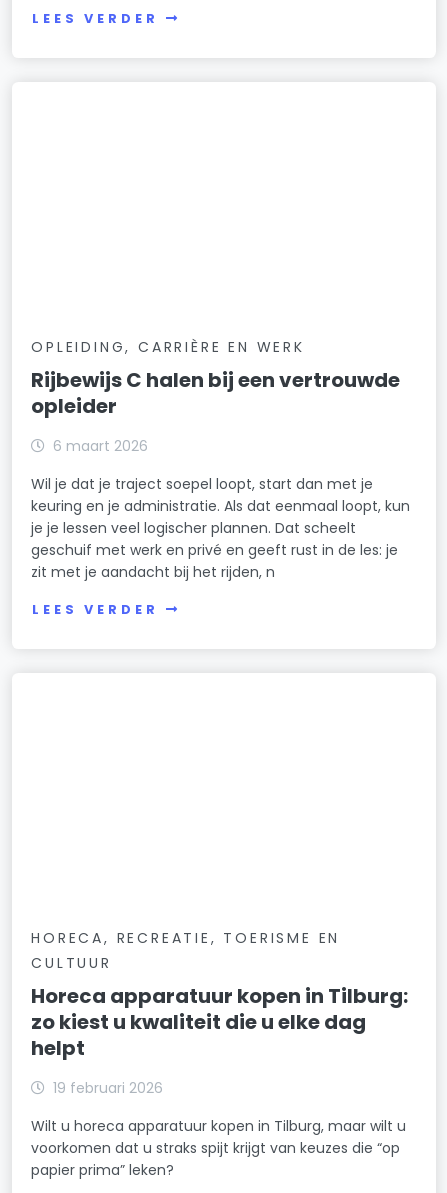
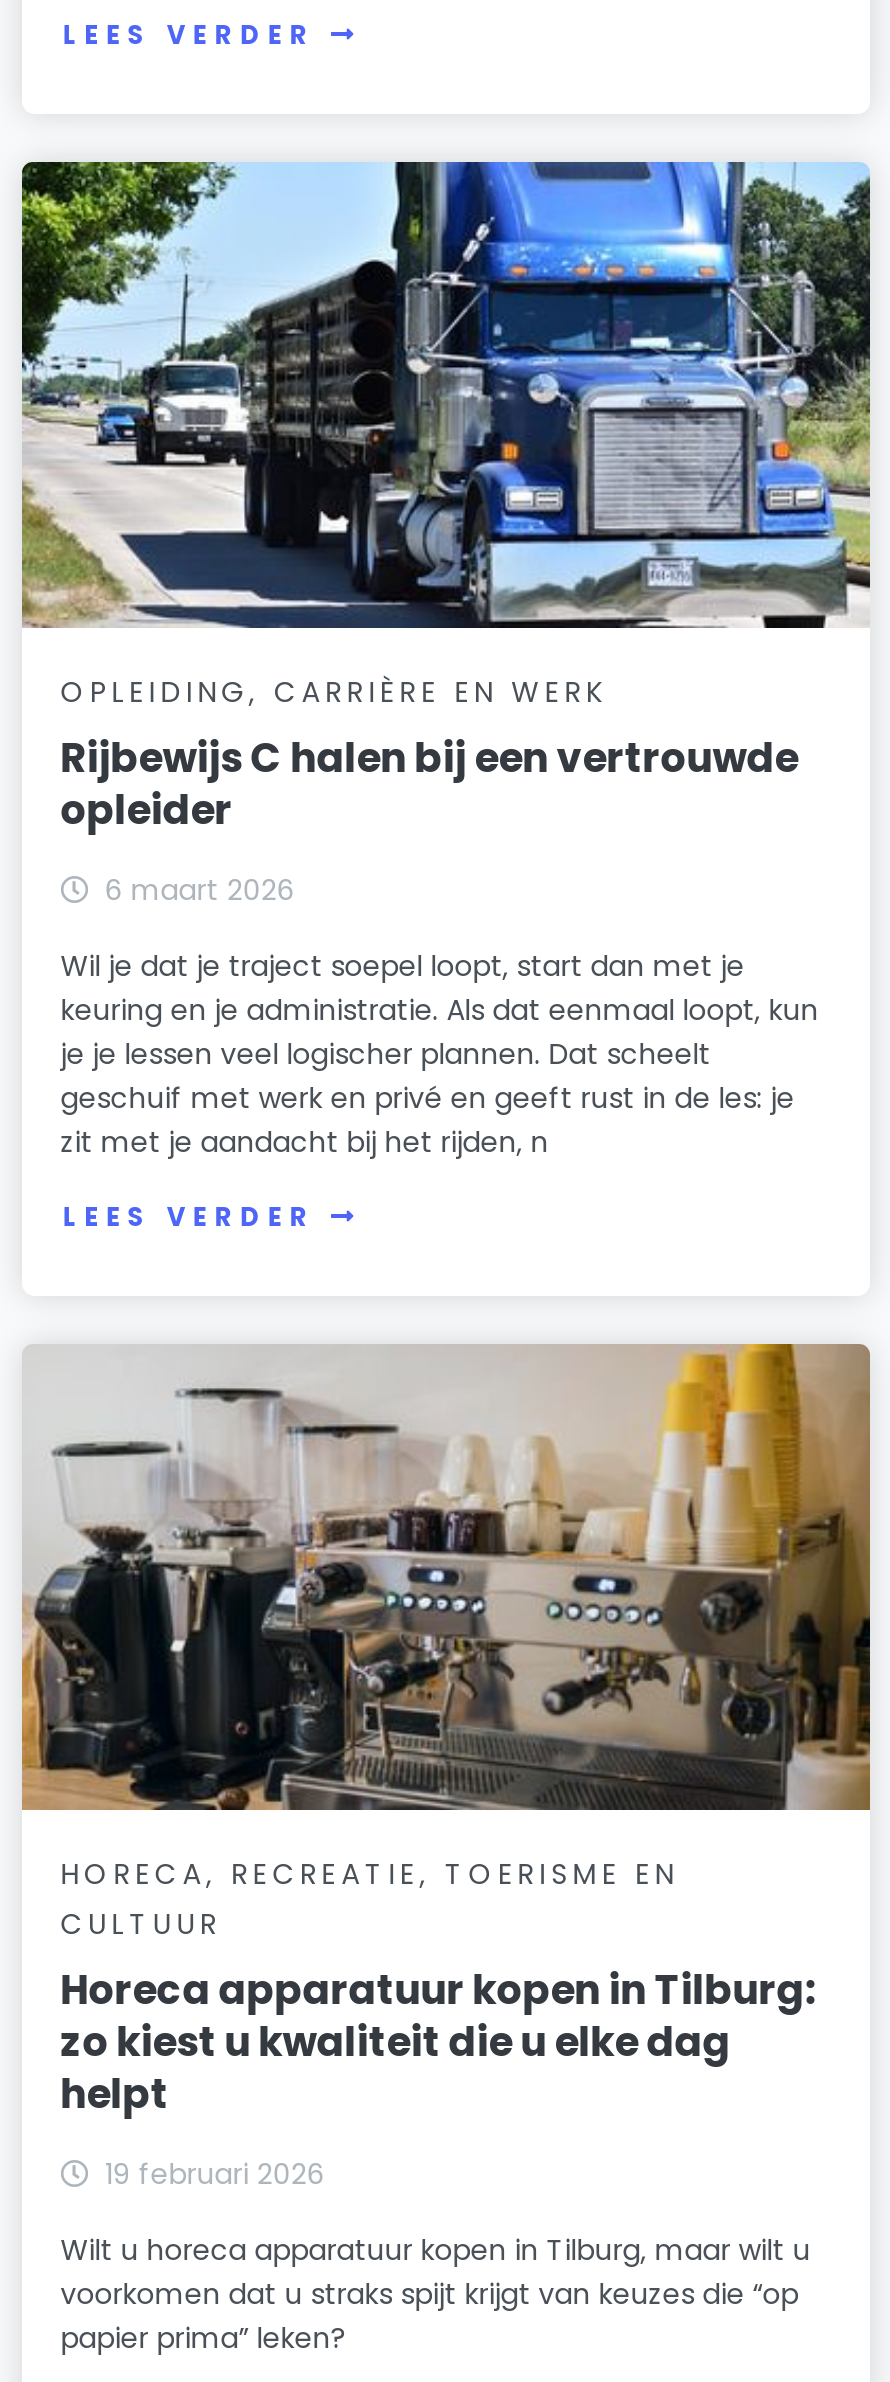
+ [image]

+ [image]
